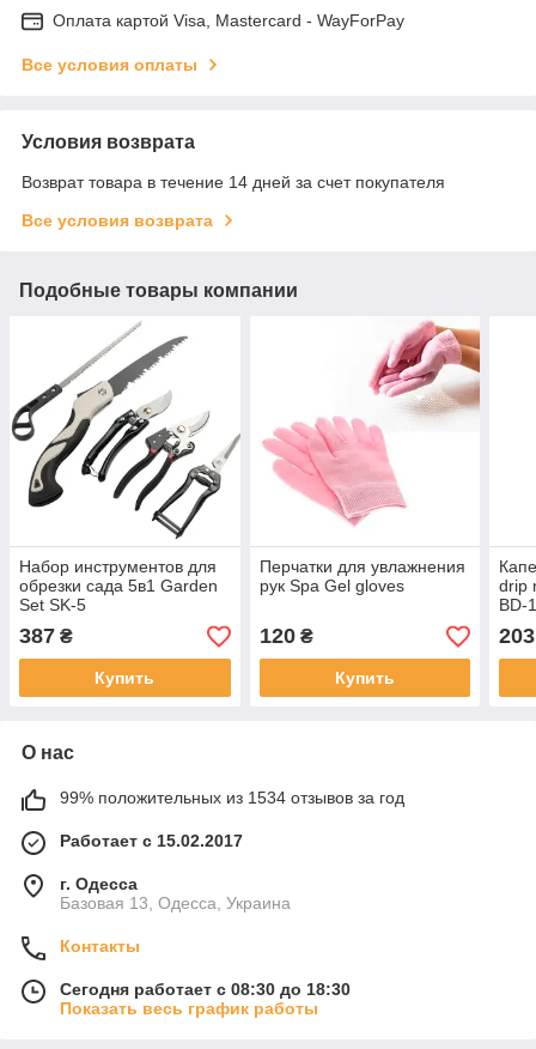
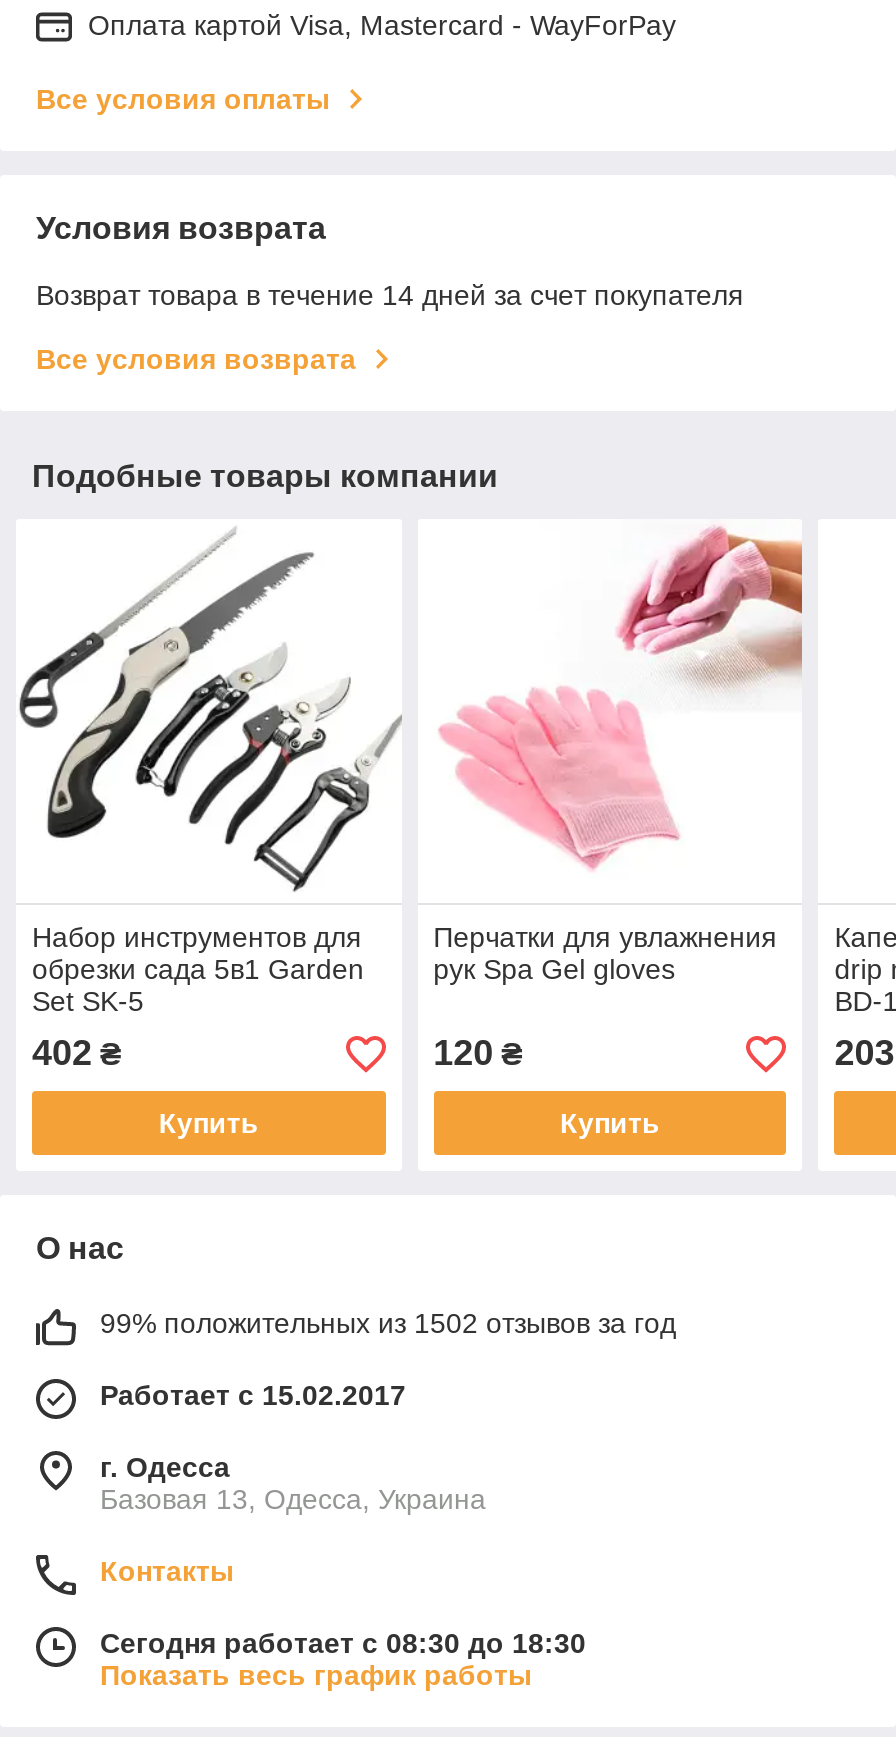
- 387 ₴
+ 402 ₴

- 99% положительных из 1534 отзывов за год
+ 99% положительных из 1502 отзывов за год
